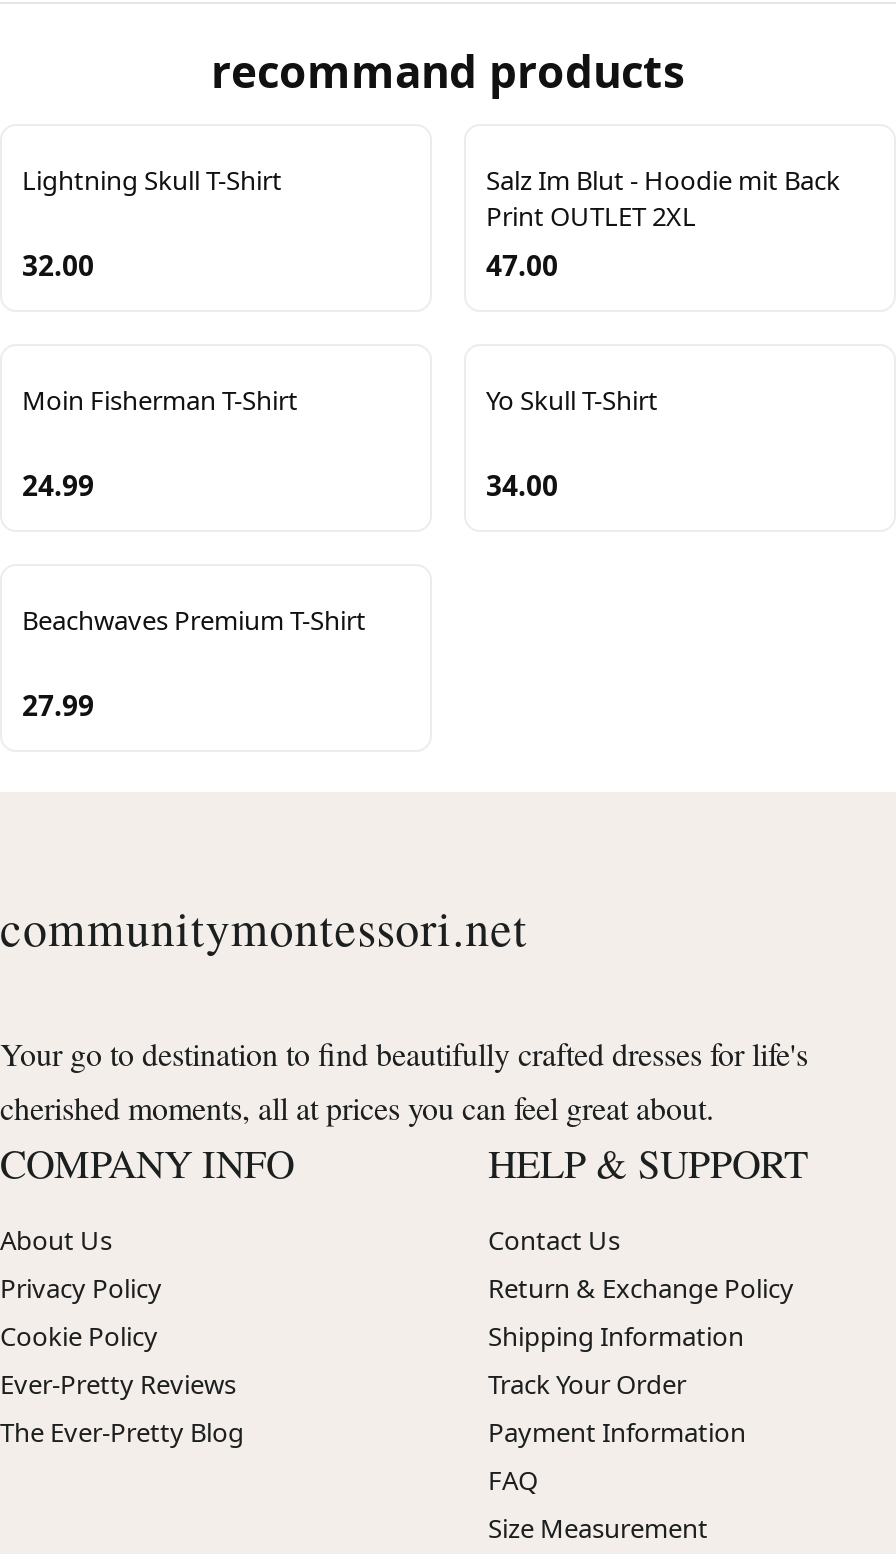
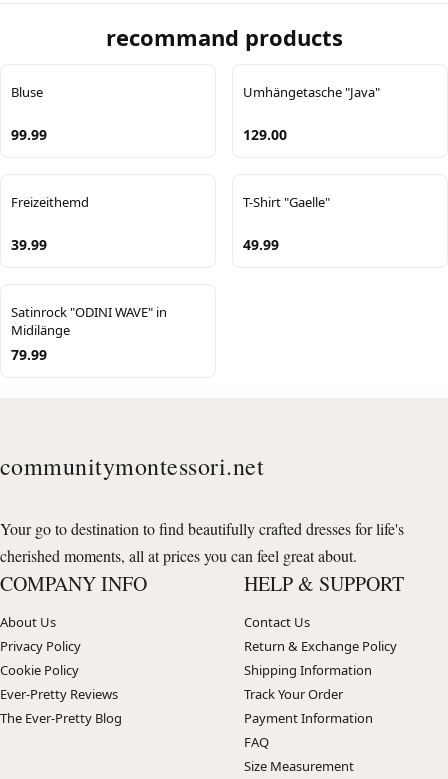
- Lightning Skull T-Shirt
+ Bluse

- Salz Im Blut - Hoodie mit Back
- Print OUTLET 2XL
- 47.00
+ Umhängetasche "Java"

- 32.00
+ 99.99

- Moin Fisherman T-Shirt
+ 129.00

- Yo Skull T-Shirt
+ 39.99

- 24.99
+ Freizeithemd

- 34.00
+ T-Shirt "Gaelle"

- Beachwaves Premium T-Shirt
+ 49.99

- 27.99
+ Satinrock "ODINI WAVE" in
+ Midilänge
+ 79.99
